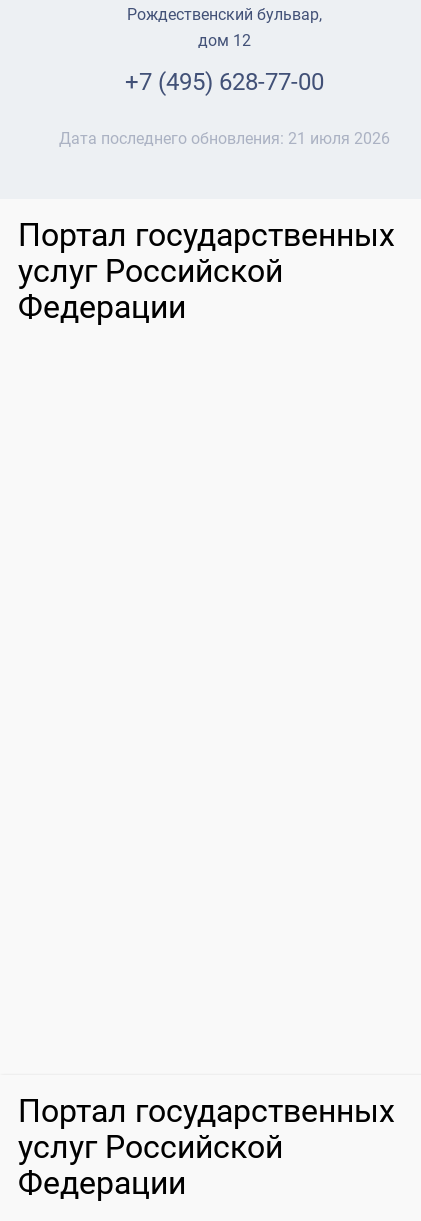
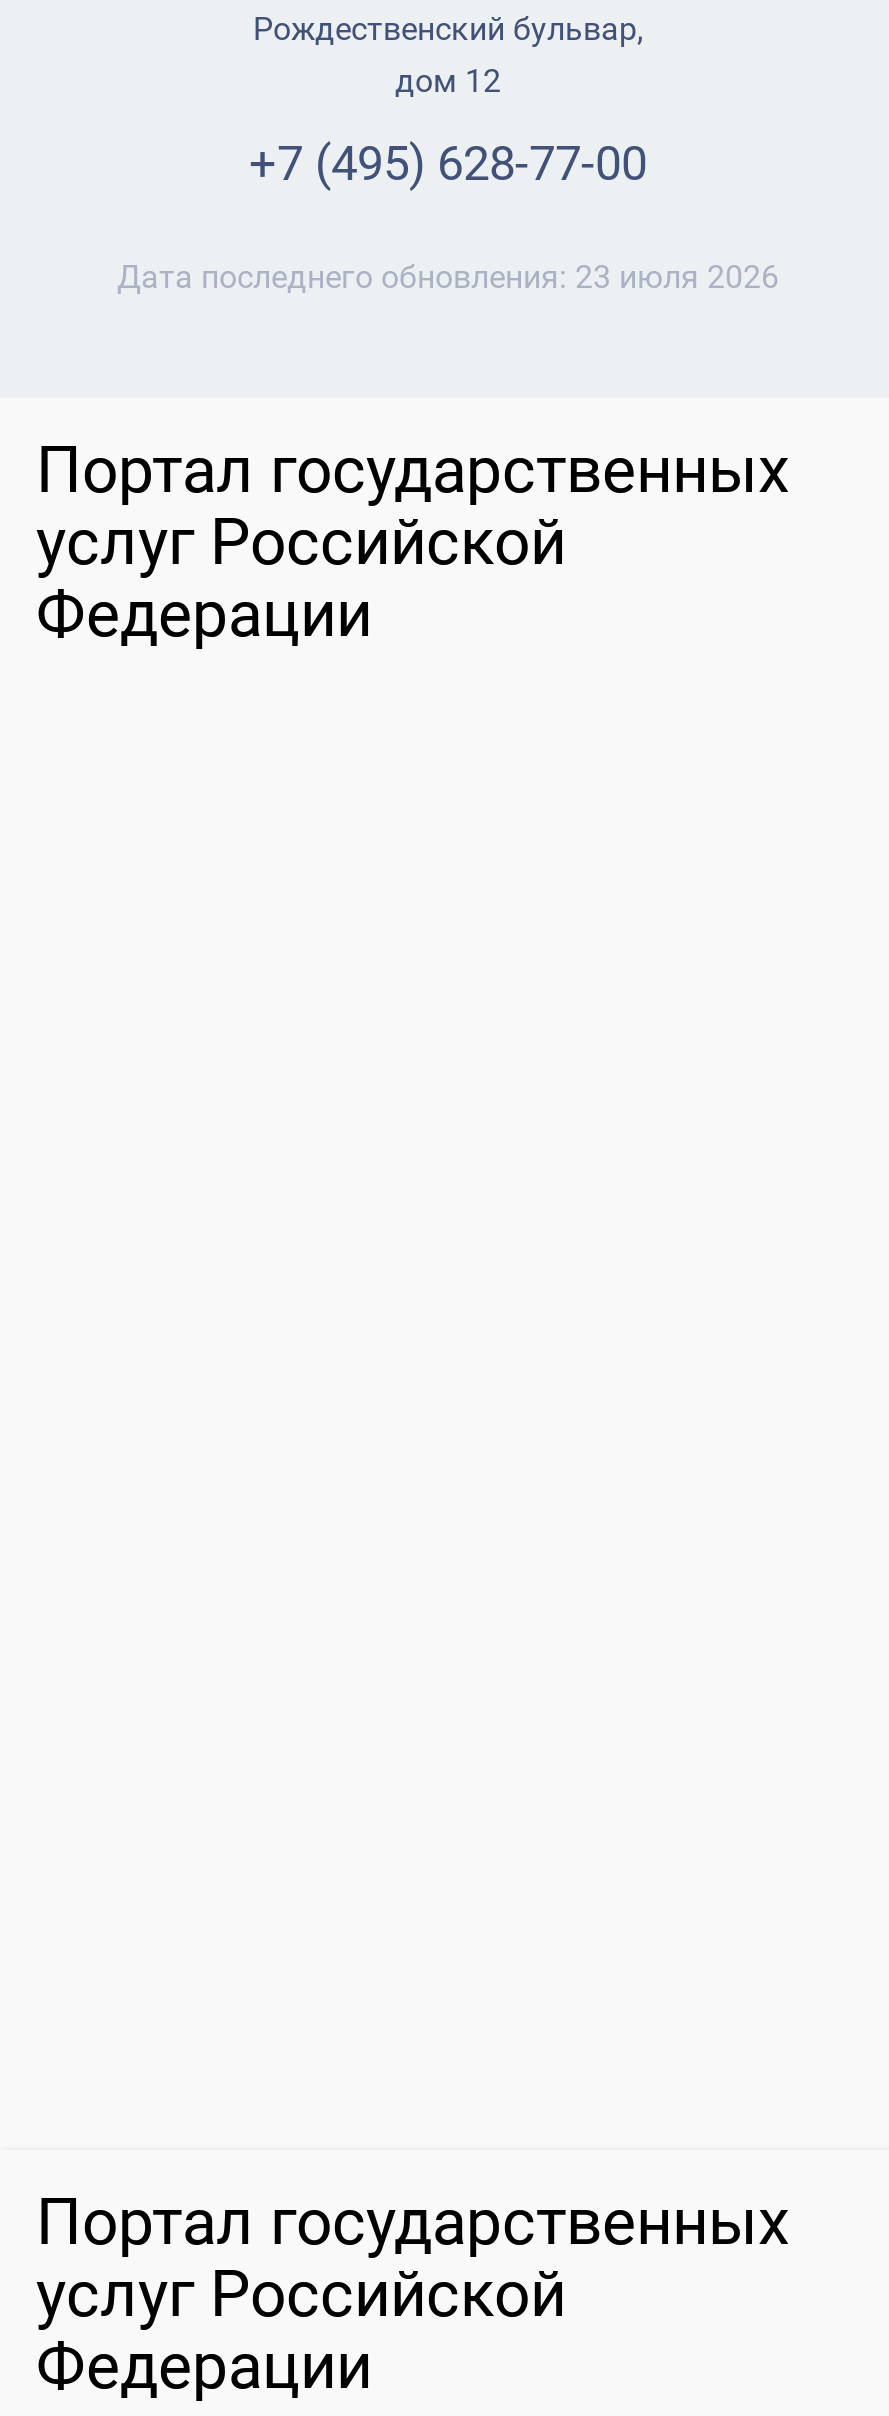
- Дата последнего обновления: 21 июля 2026
+ Дата последнего обновления: 23 июля 2026
